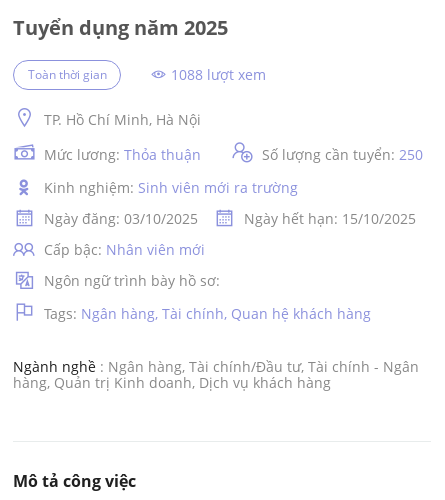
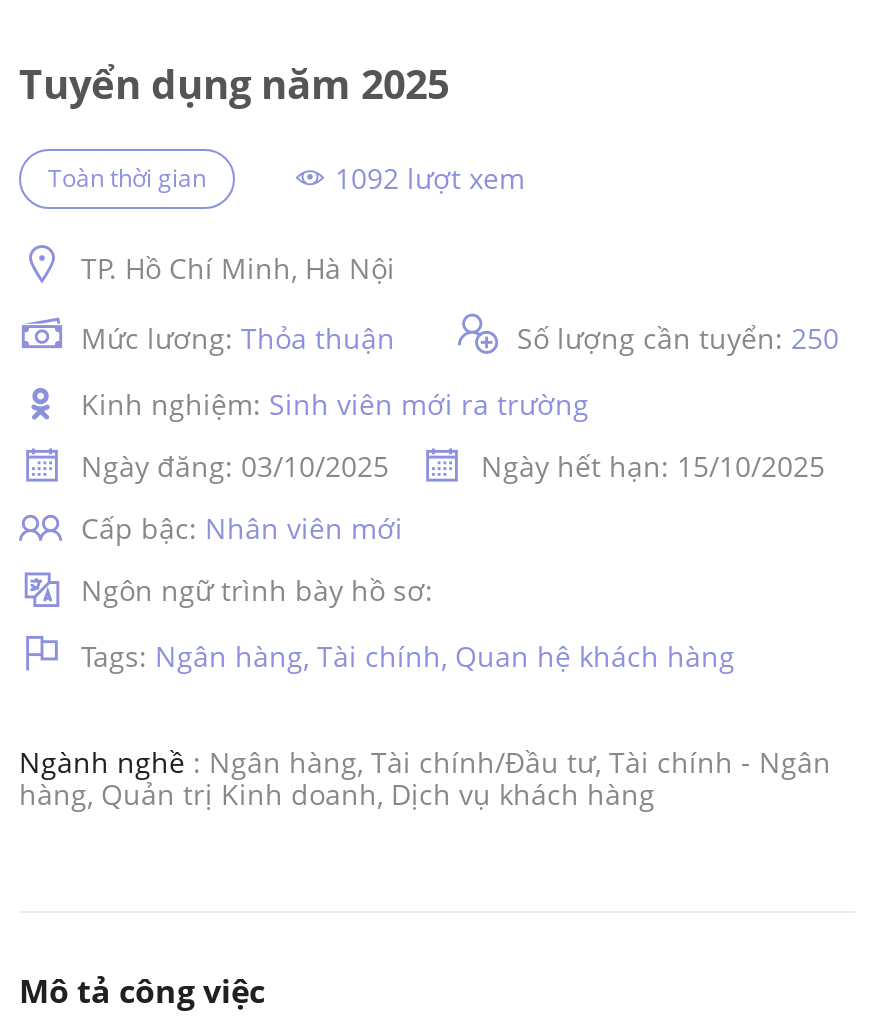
- 1088 lượt xem
+ 1092 lượt xem
